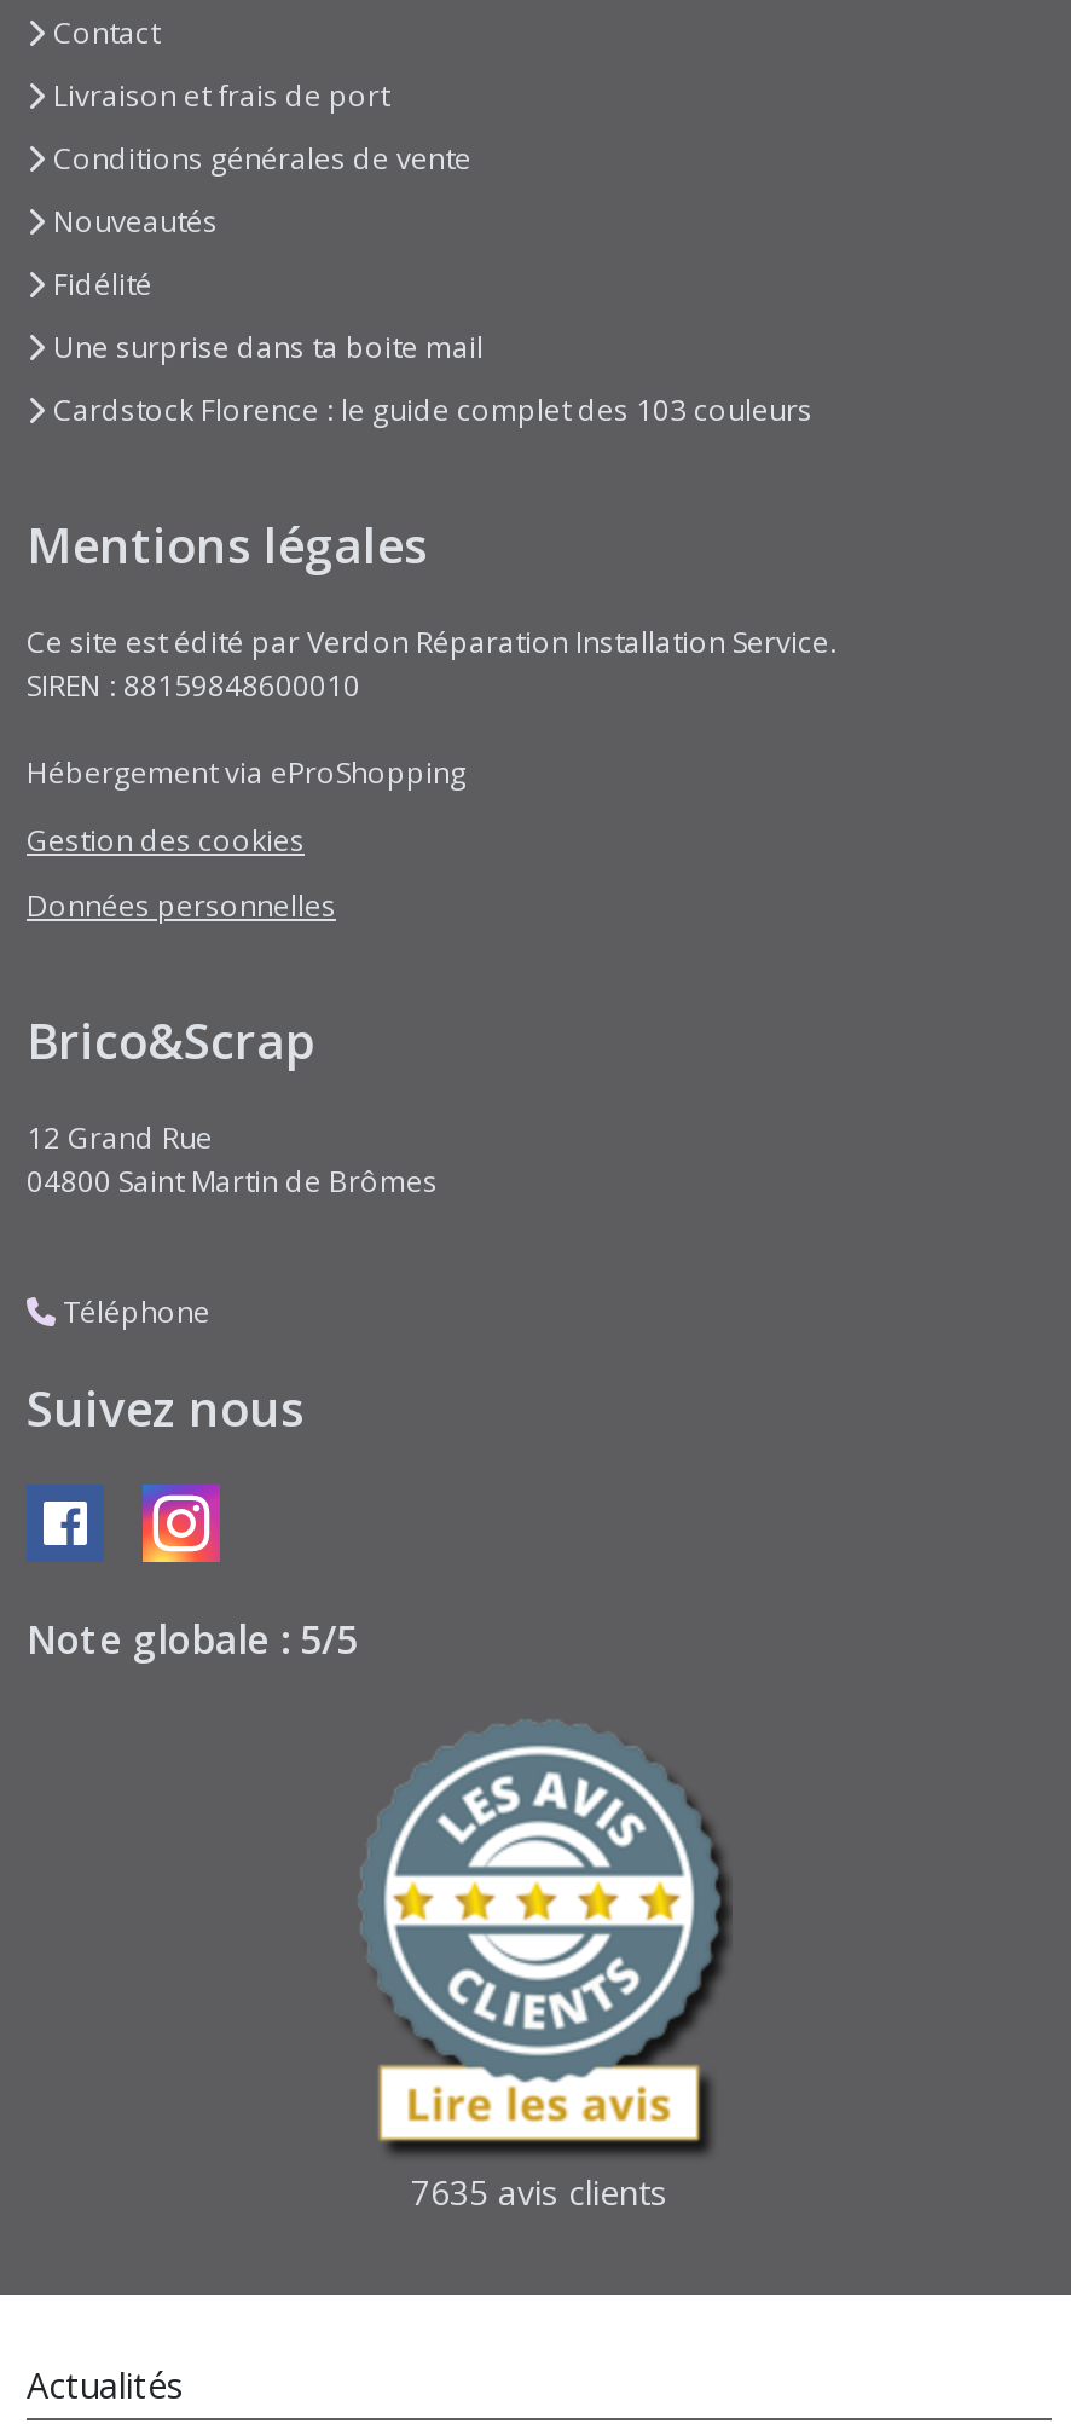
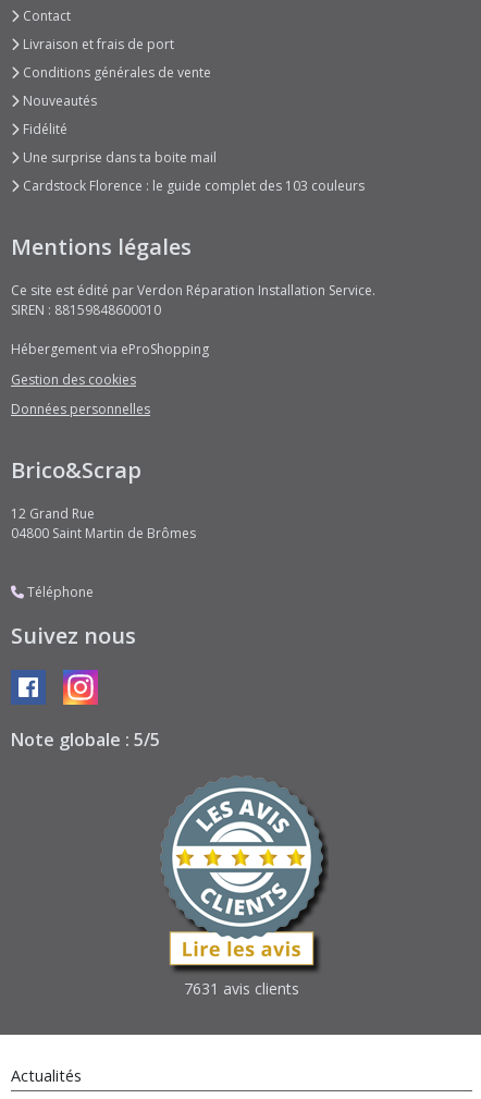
- 7635 avis clients
+ 7631 avis clients
